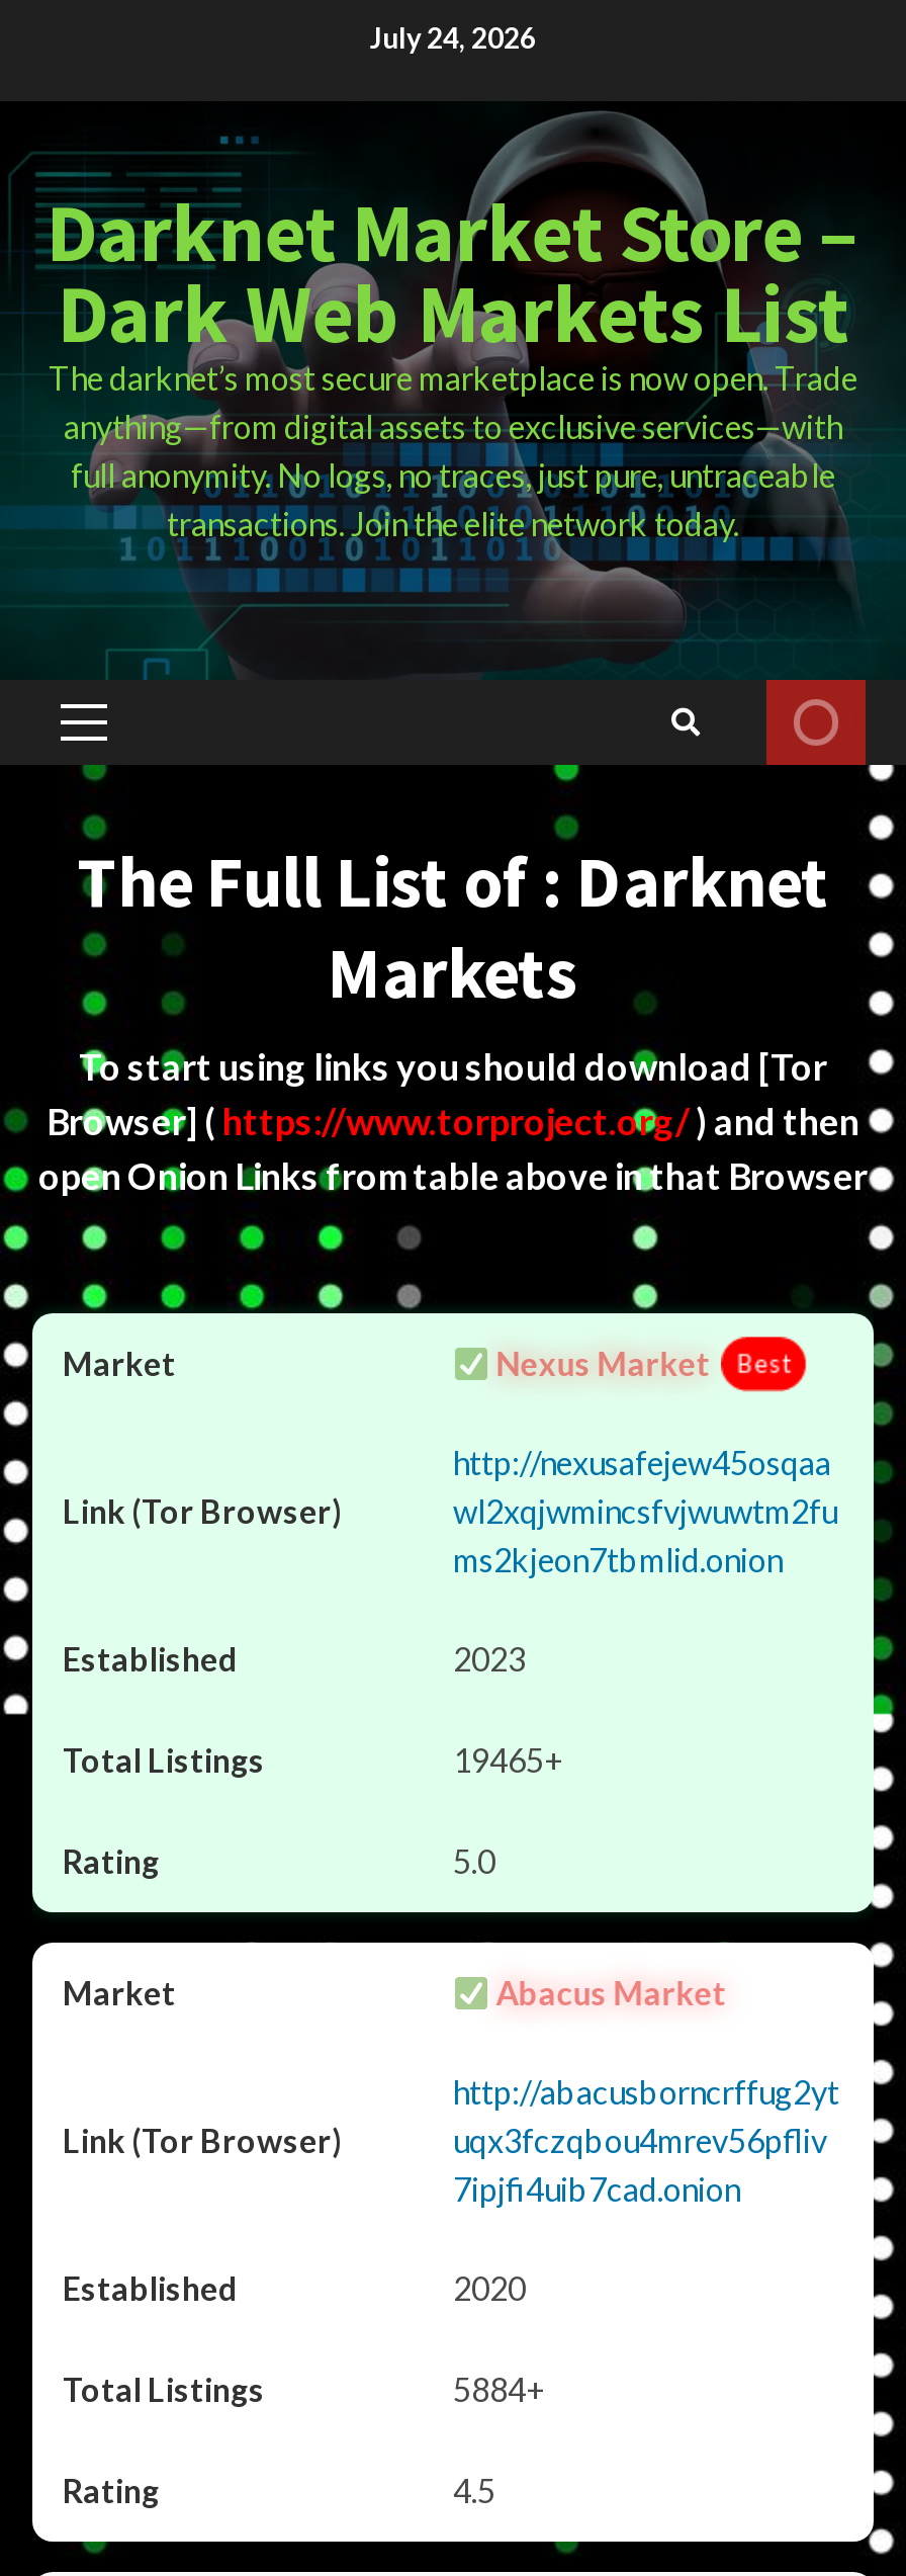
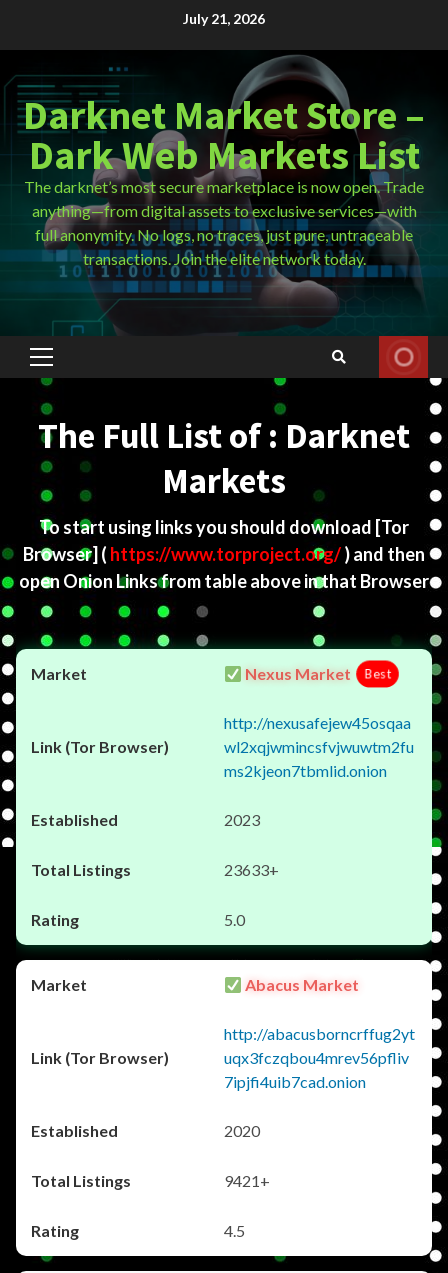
- July 24, 2026
+ July 21, 2026

- 19465+
+ 23633+

- 5884+
+ 9421+
